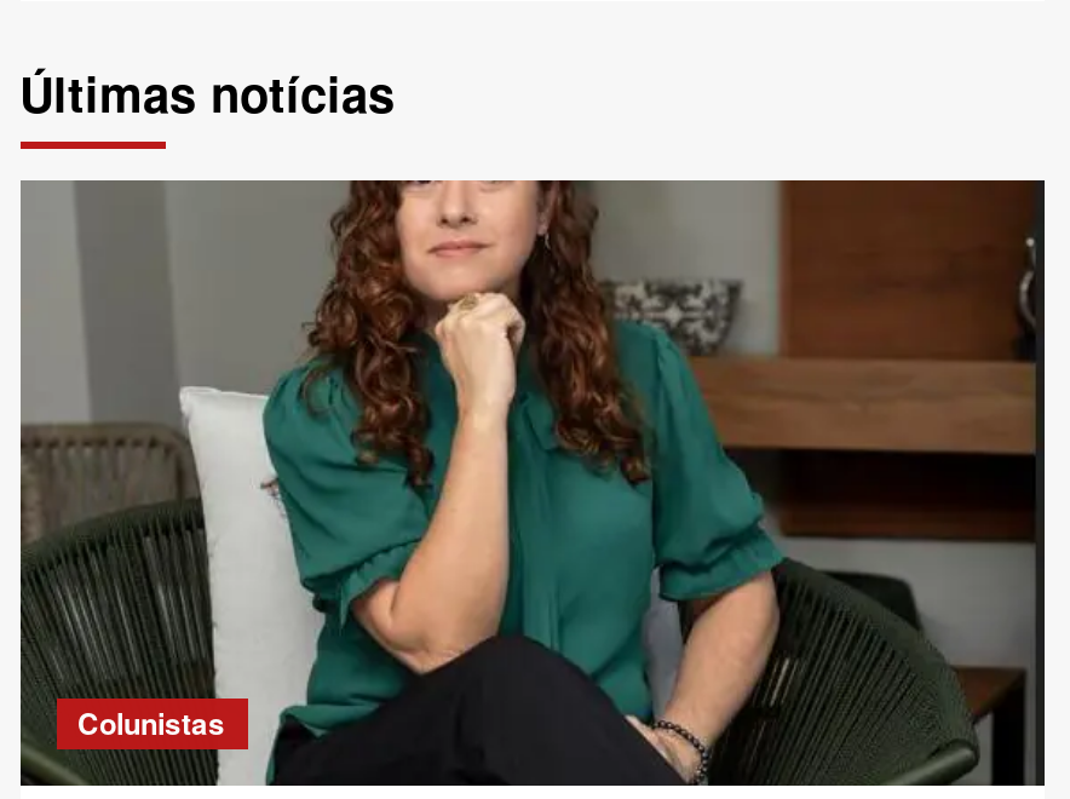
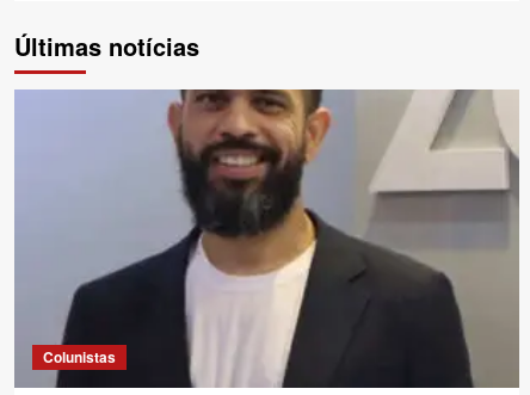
- [image]
+ [image]
